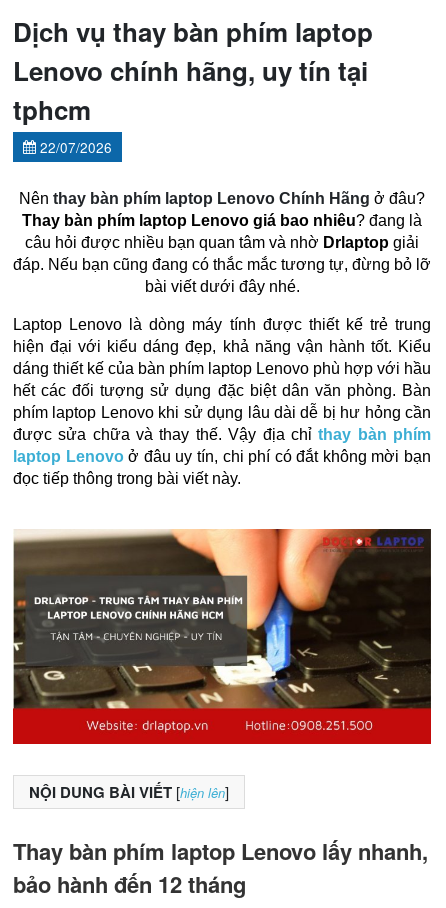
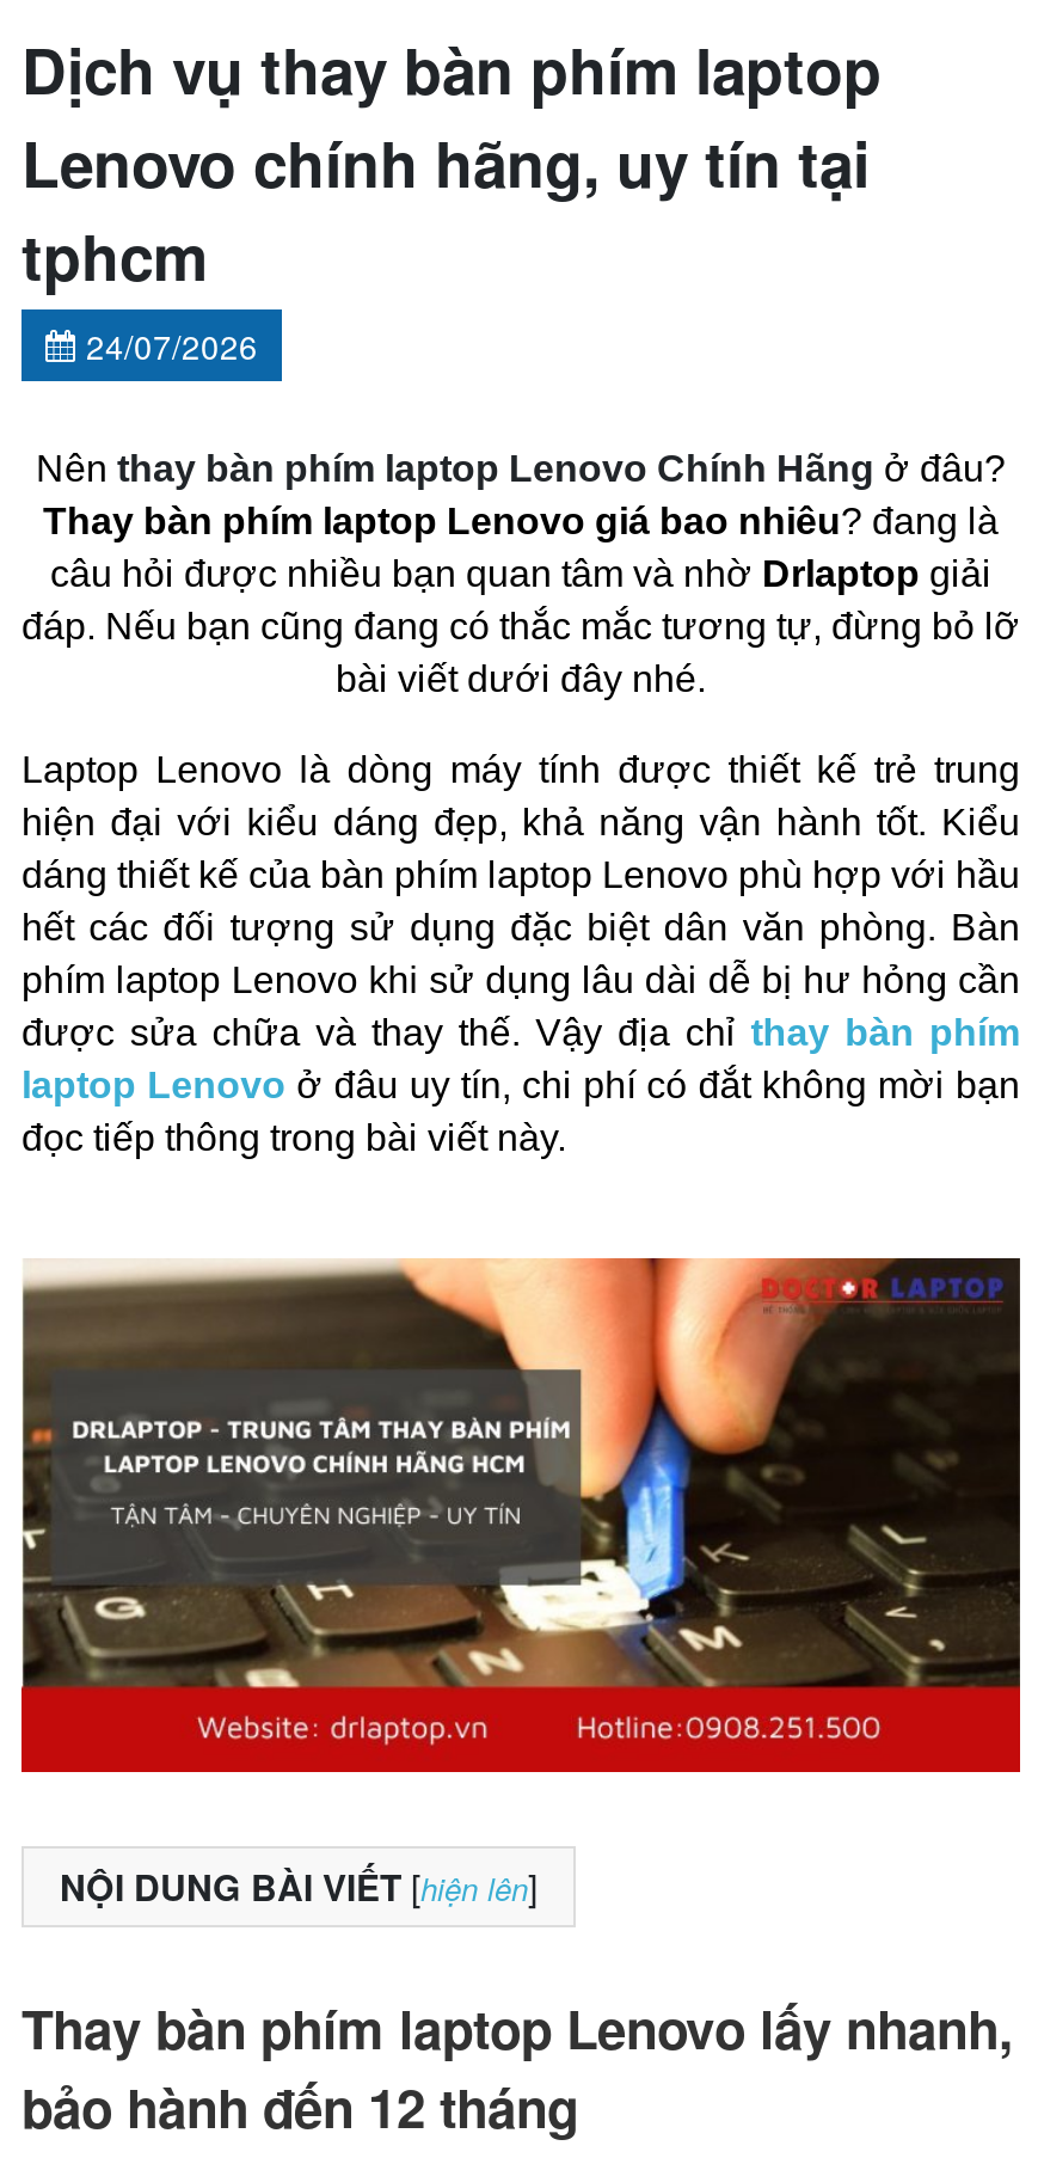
- 22/07/2026
+ 24/07/2026
